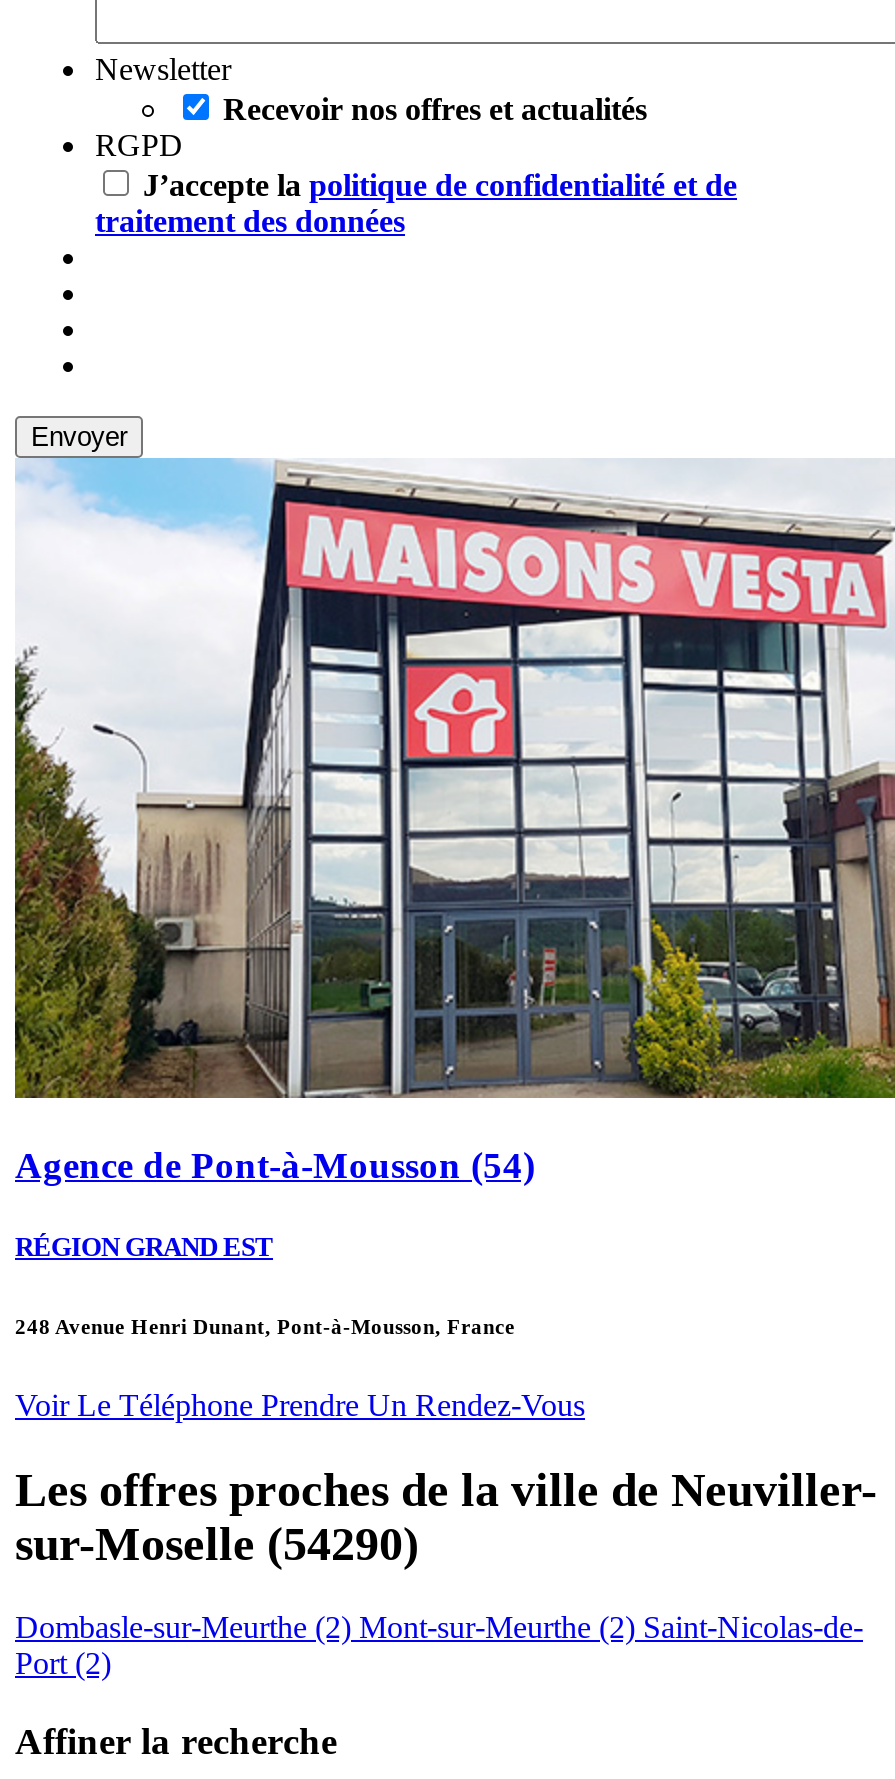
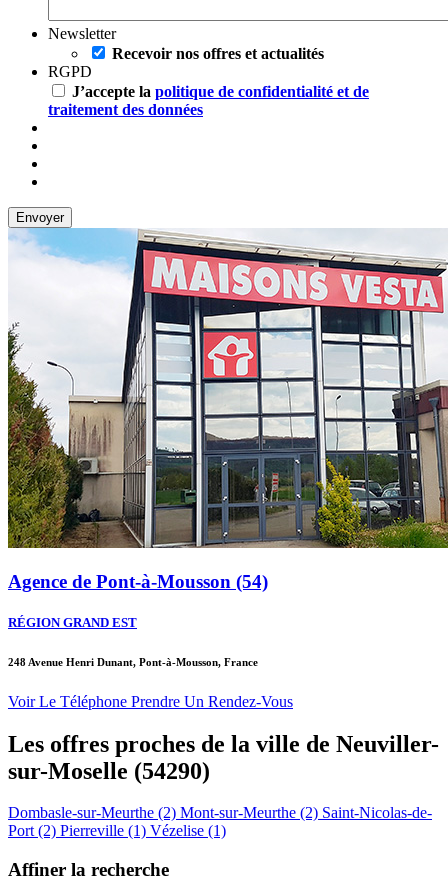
- Port (2)
+ Port (2) Pierreville (1) Vézelise (1)
